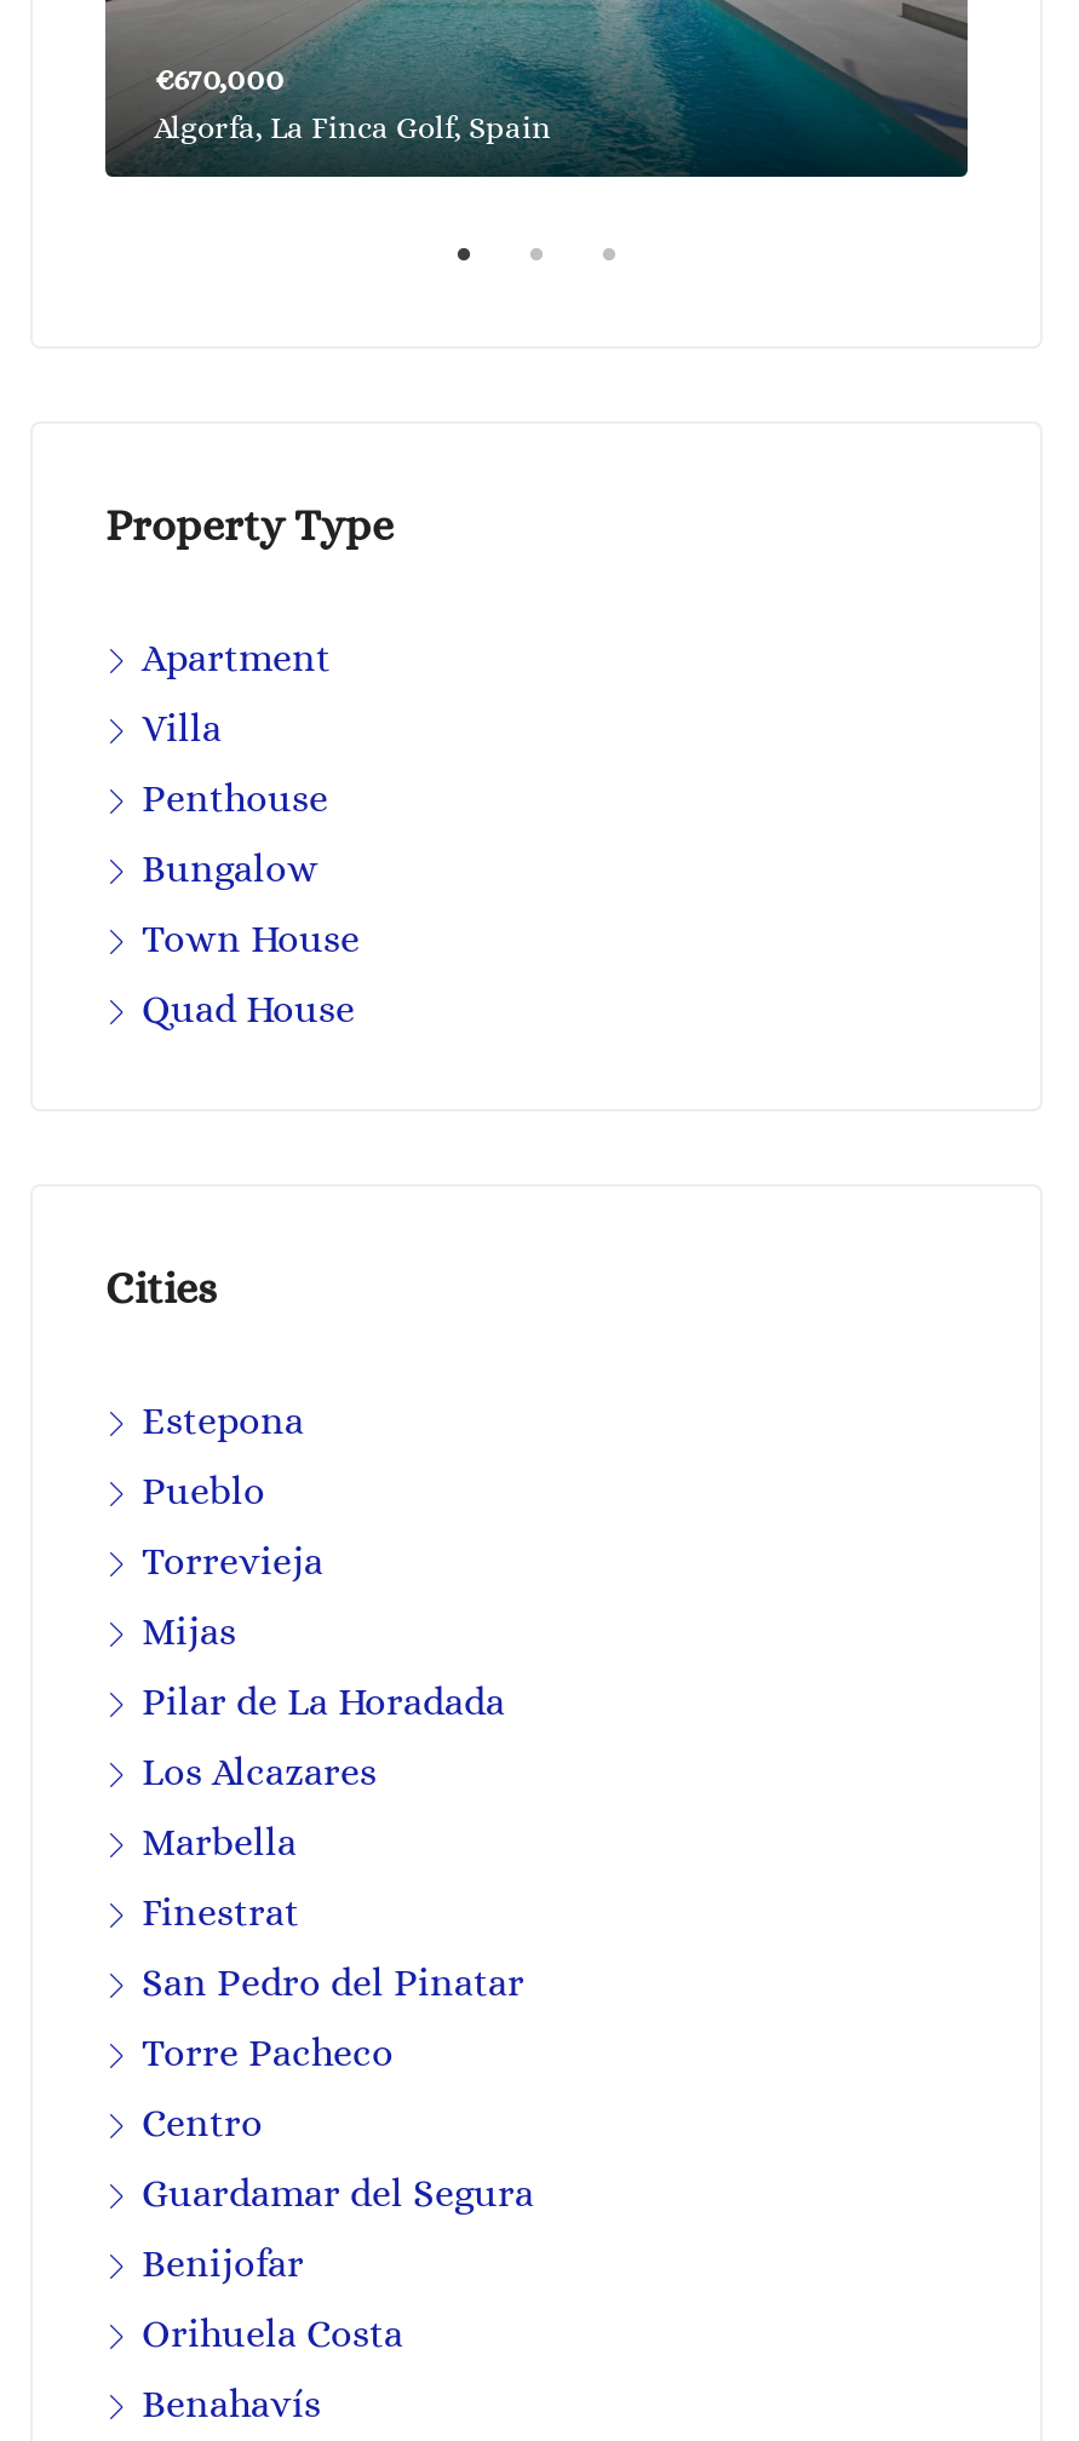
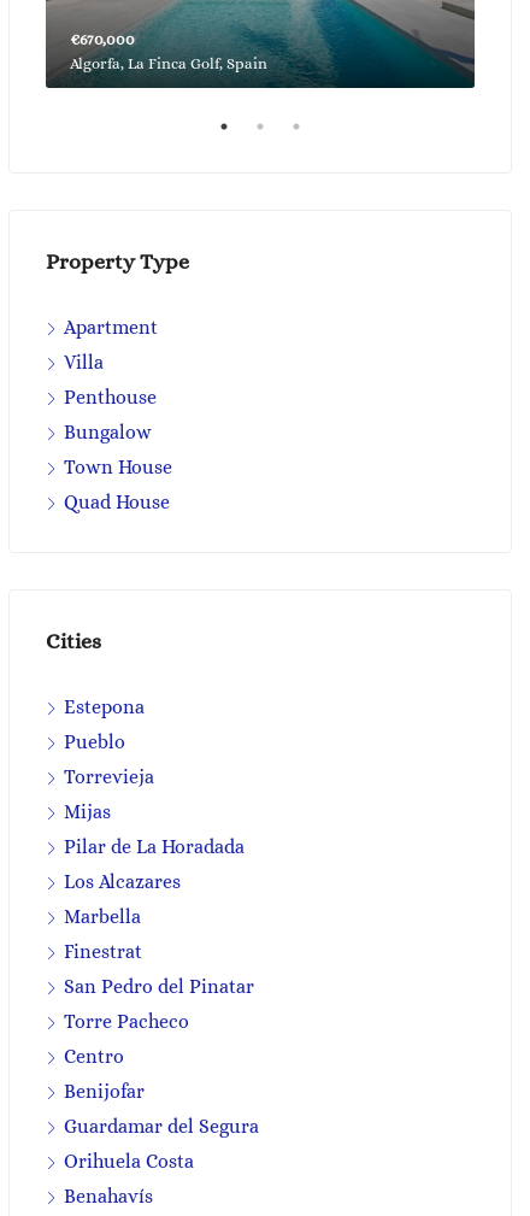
moved down: Guardamar del Segura

moved up: Benijofar
